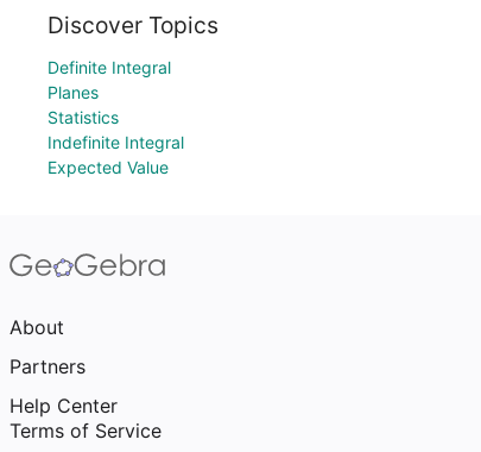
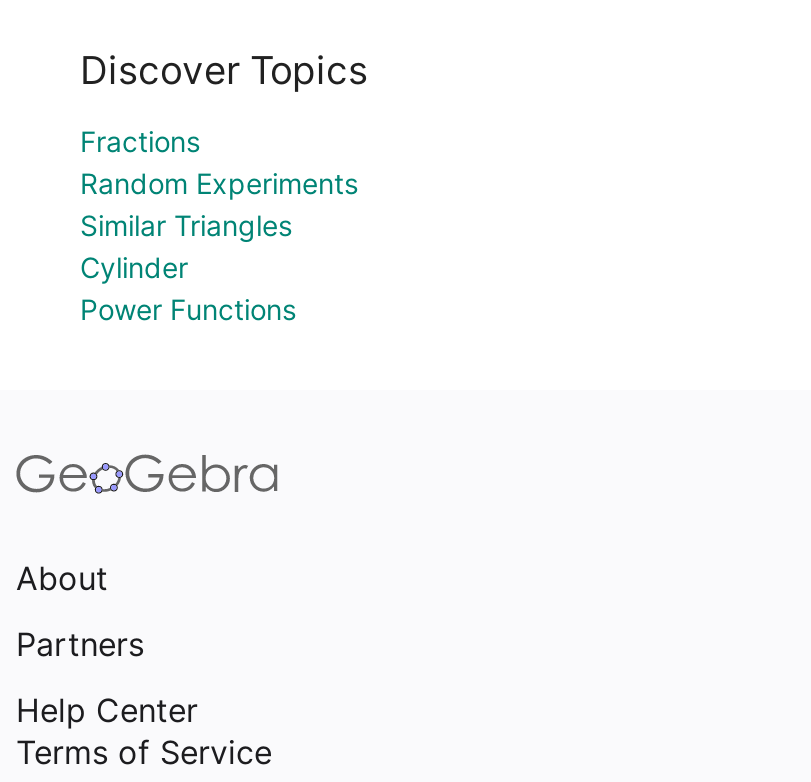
- Definite Integral
- Planes
- Statistics
- Indefinite Integral
- Expected Value
+ Fractions
+ Random Experiments
+ Similar Triangles
+ Cylinder
+ Power Functions
